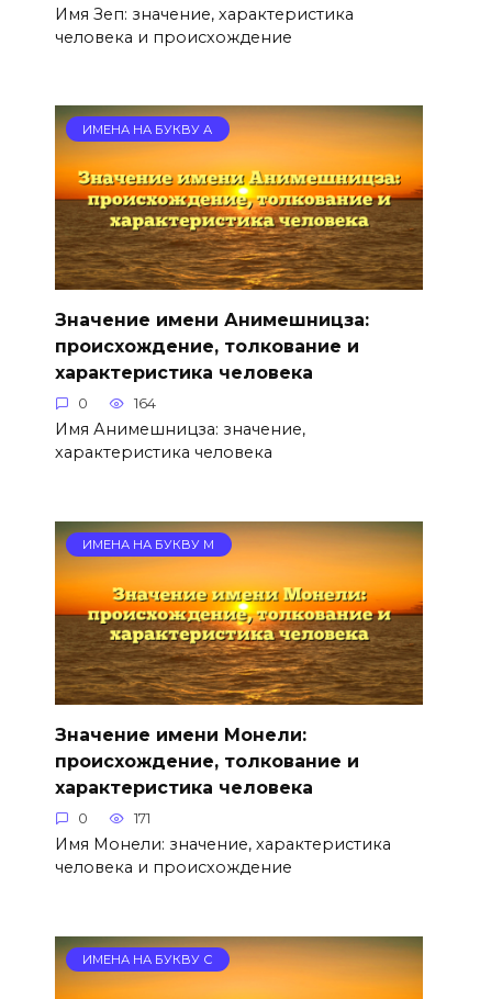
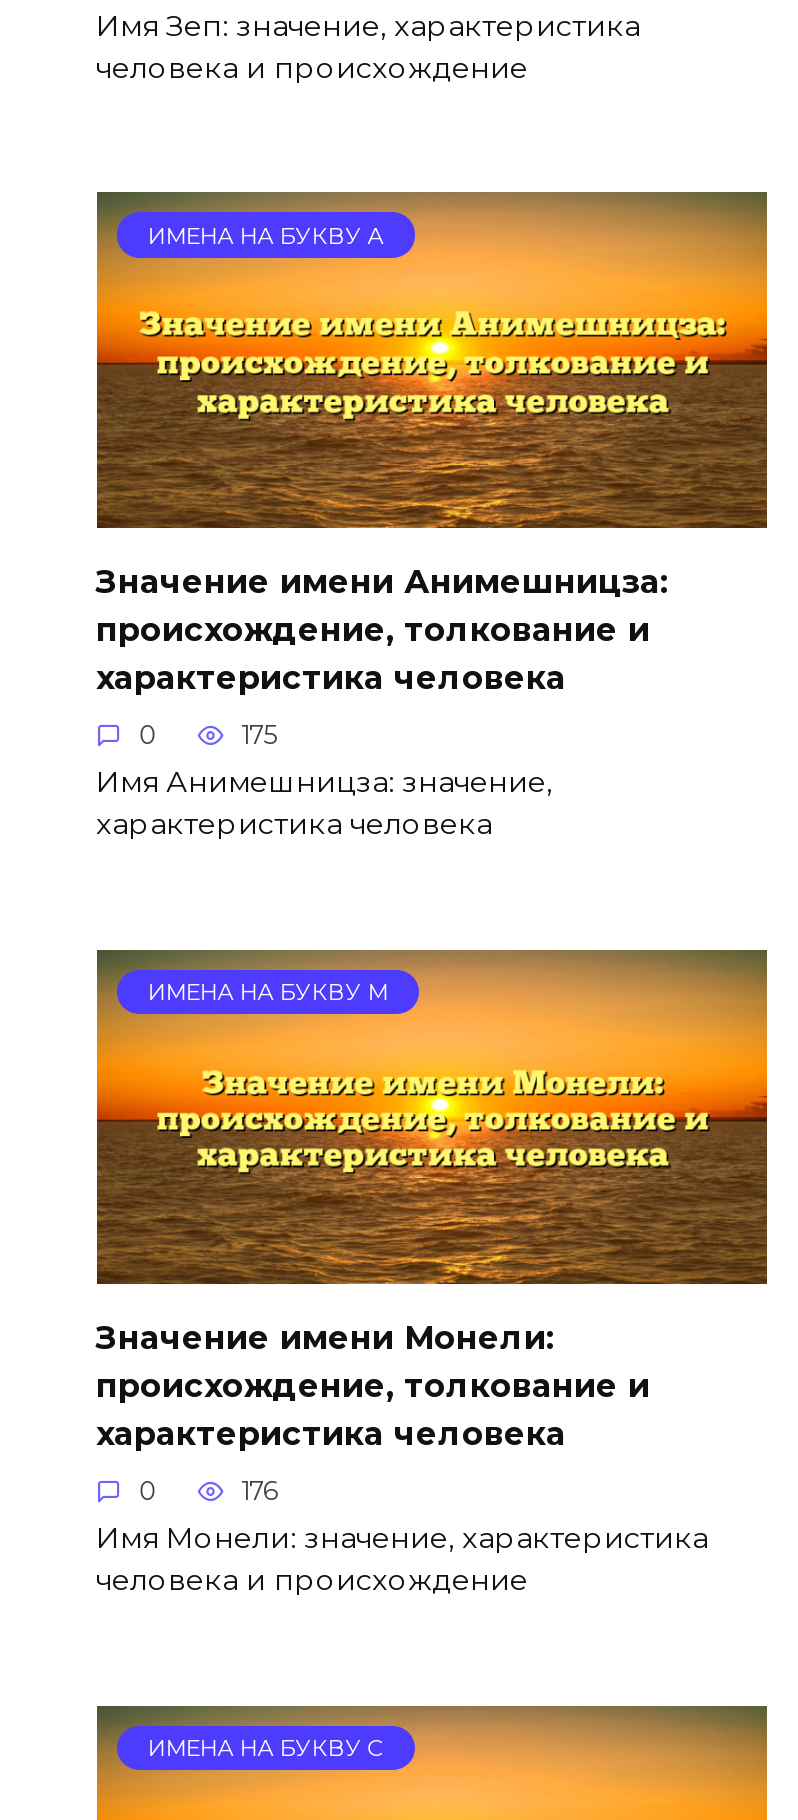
- 164
+ 175

- 171
+ 176
